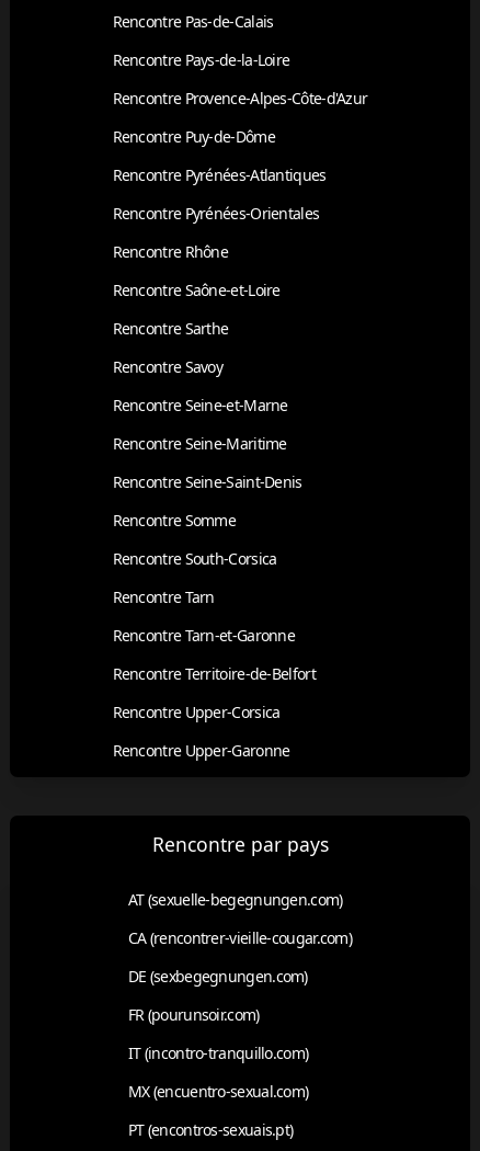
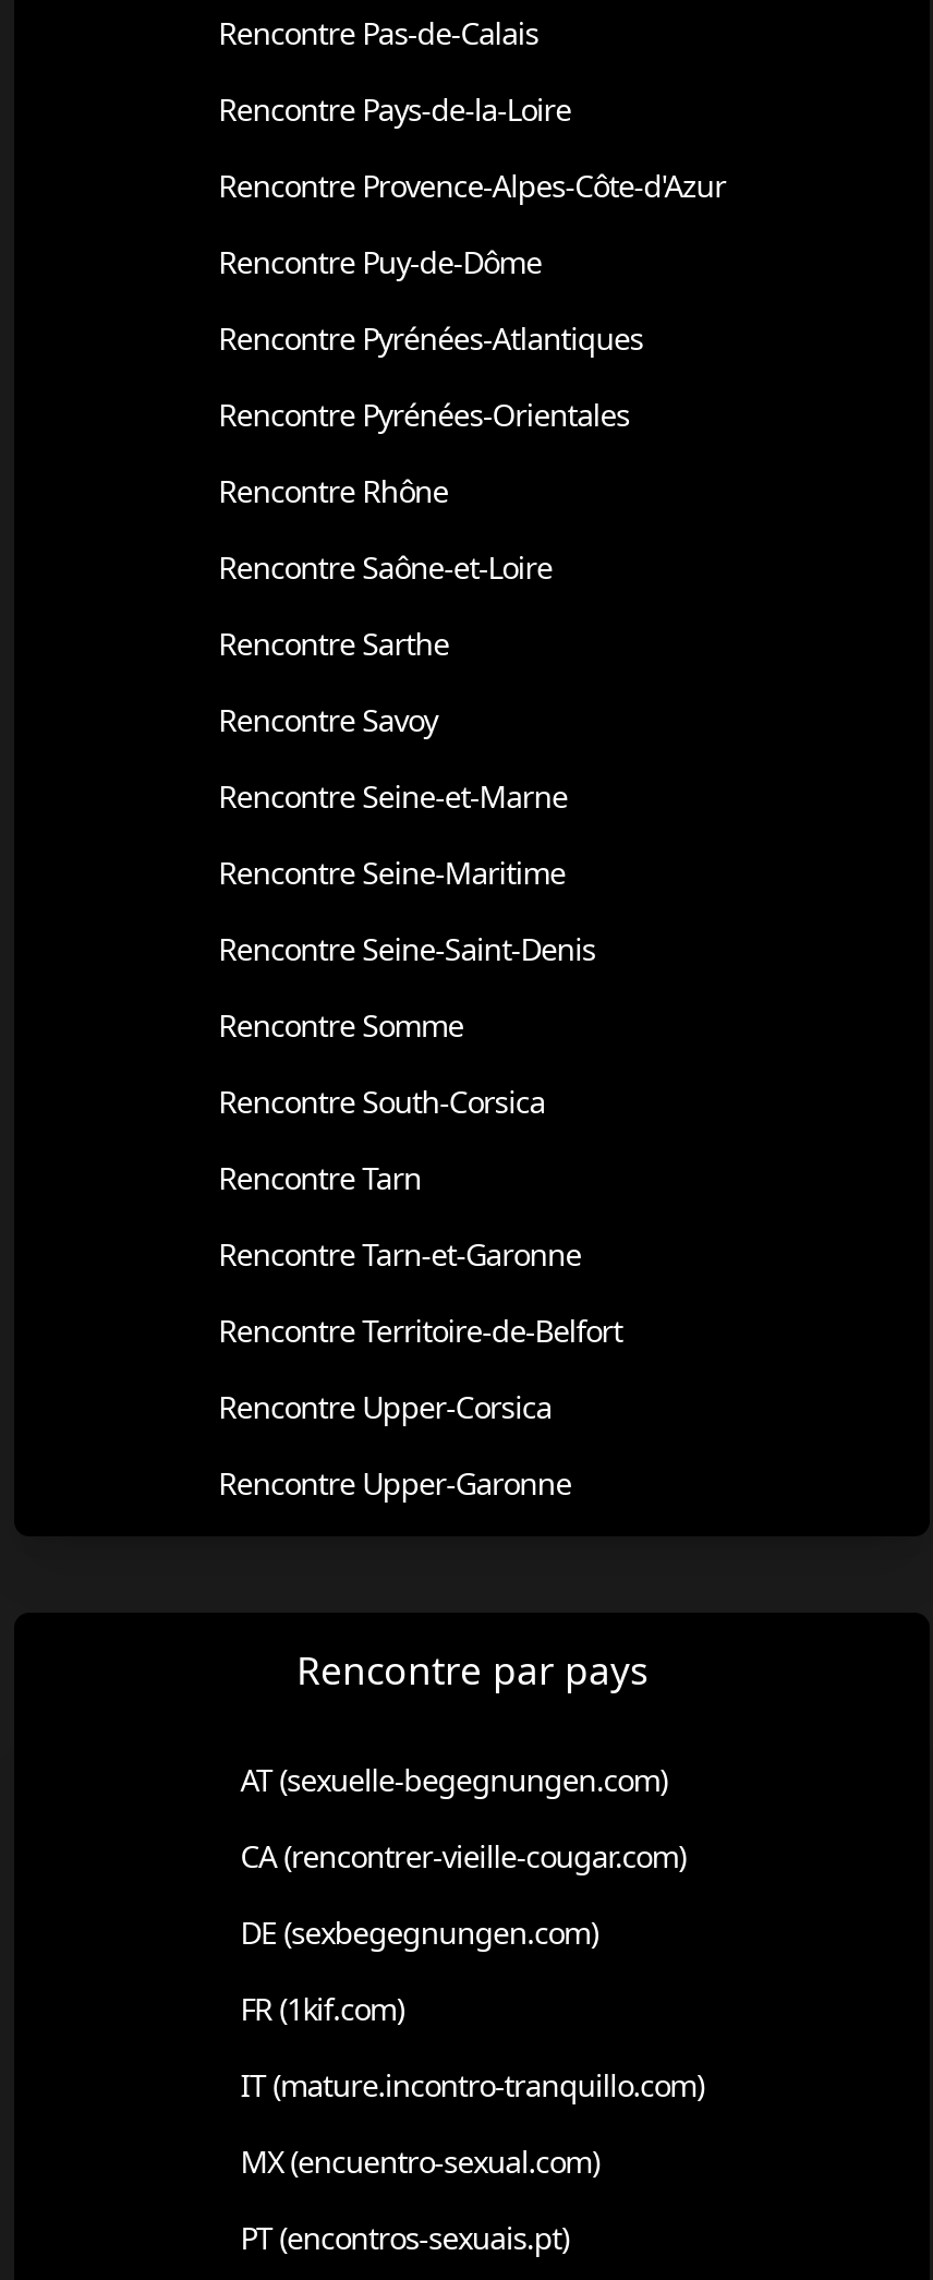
- FR (pourunsoir.com)
+ FR (1kif.com)

- IT (incontro-tranquillo.com)
+ IT (mature.incontro-tranquillo.com)
